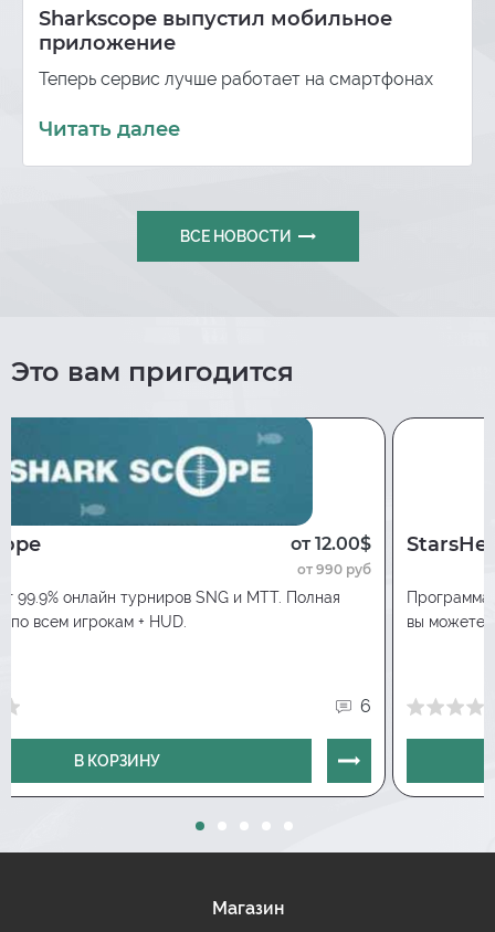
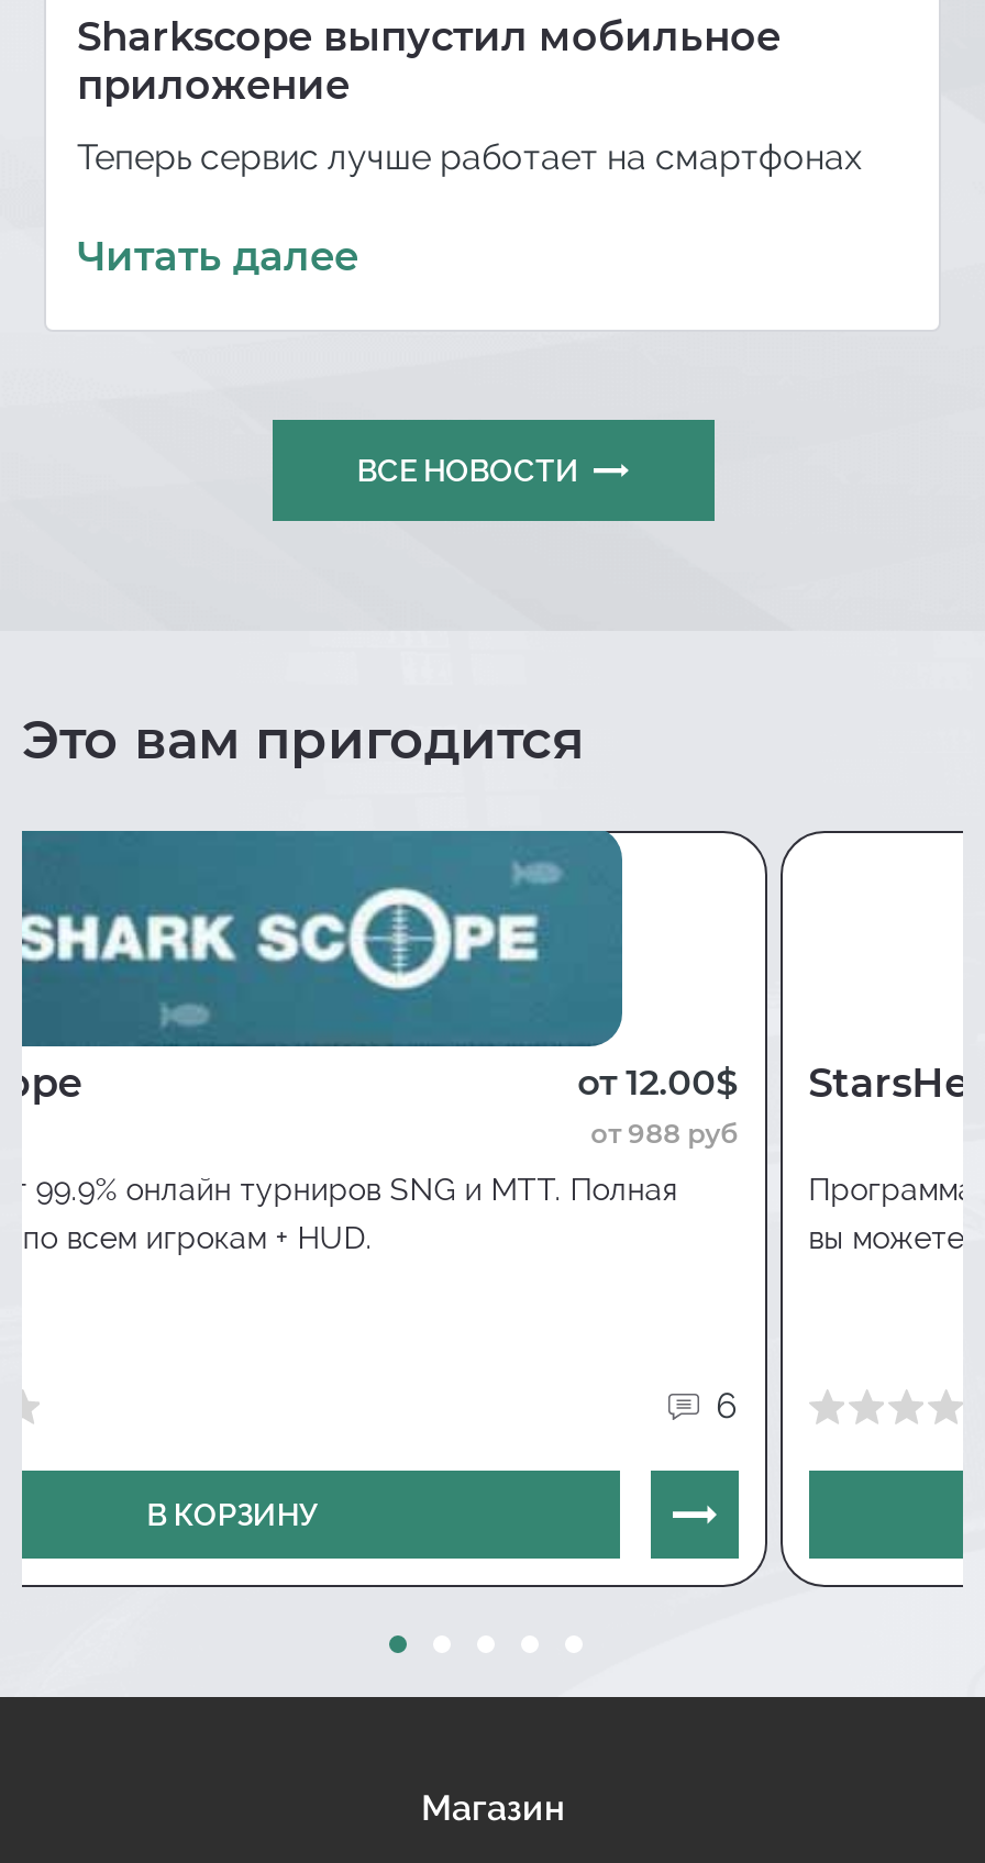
- от 990 руб
+ от 988 руб
